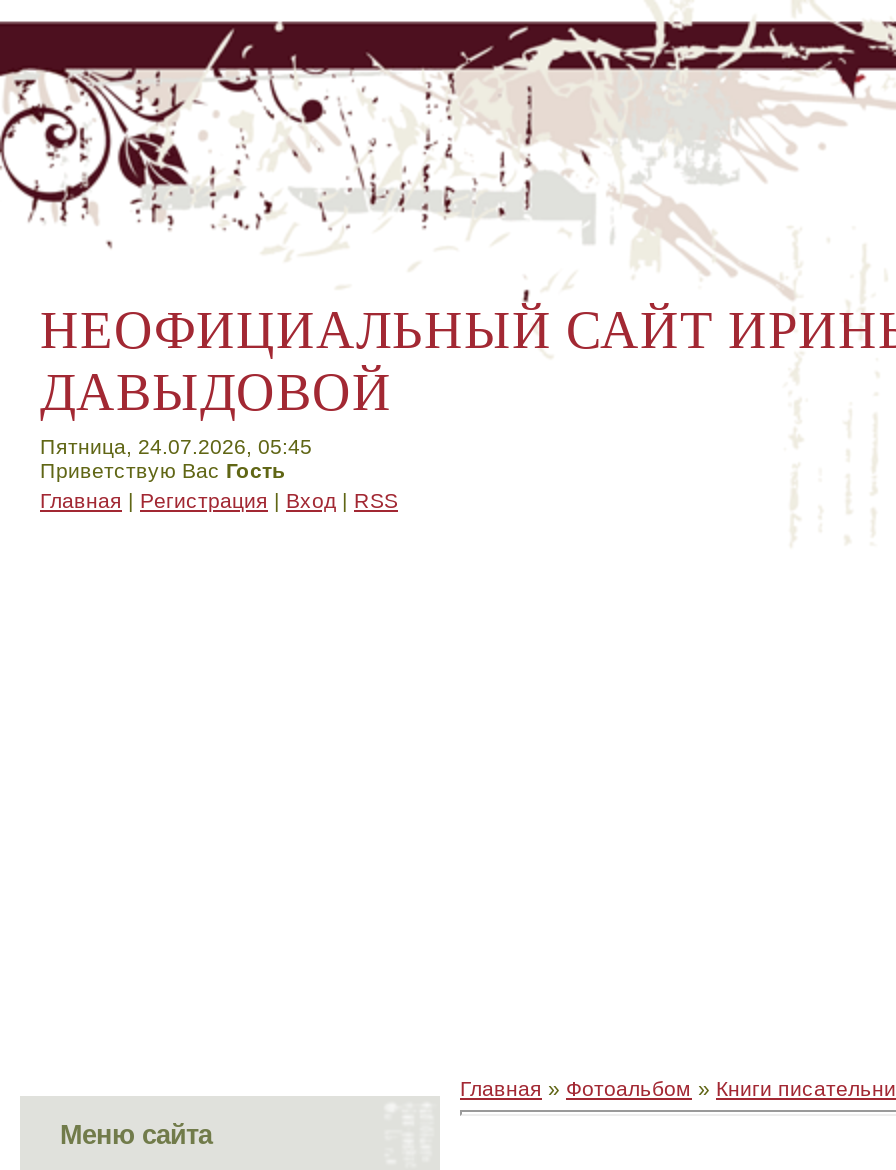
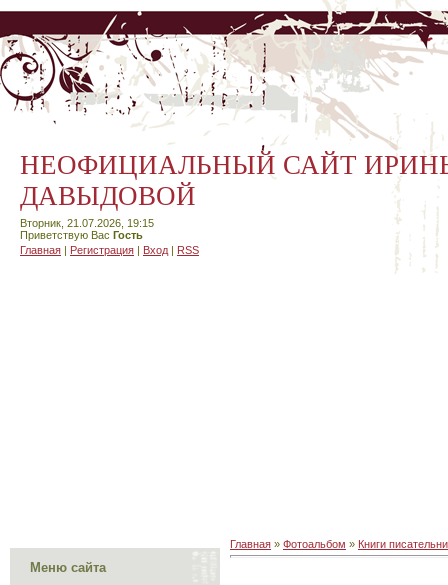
- Пятница, 24.07.2026, 05:45
+ Вторник, 21.07.2026, 19:15
